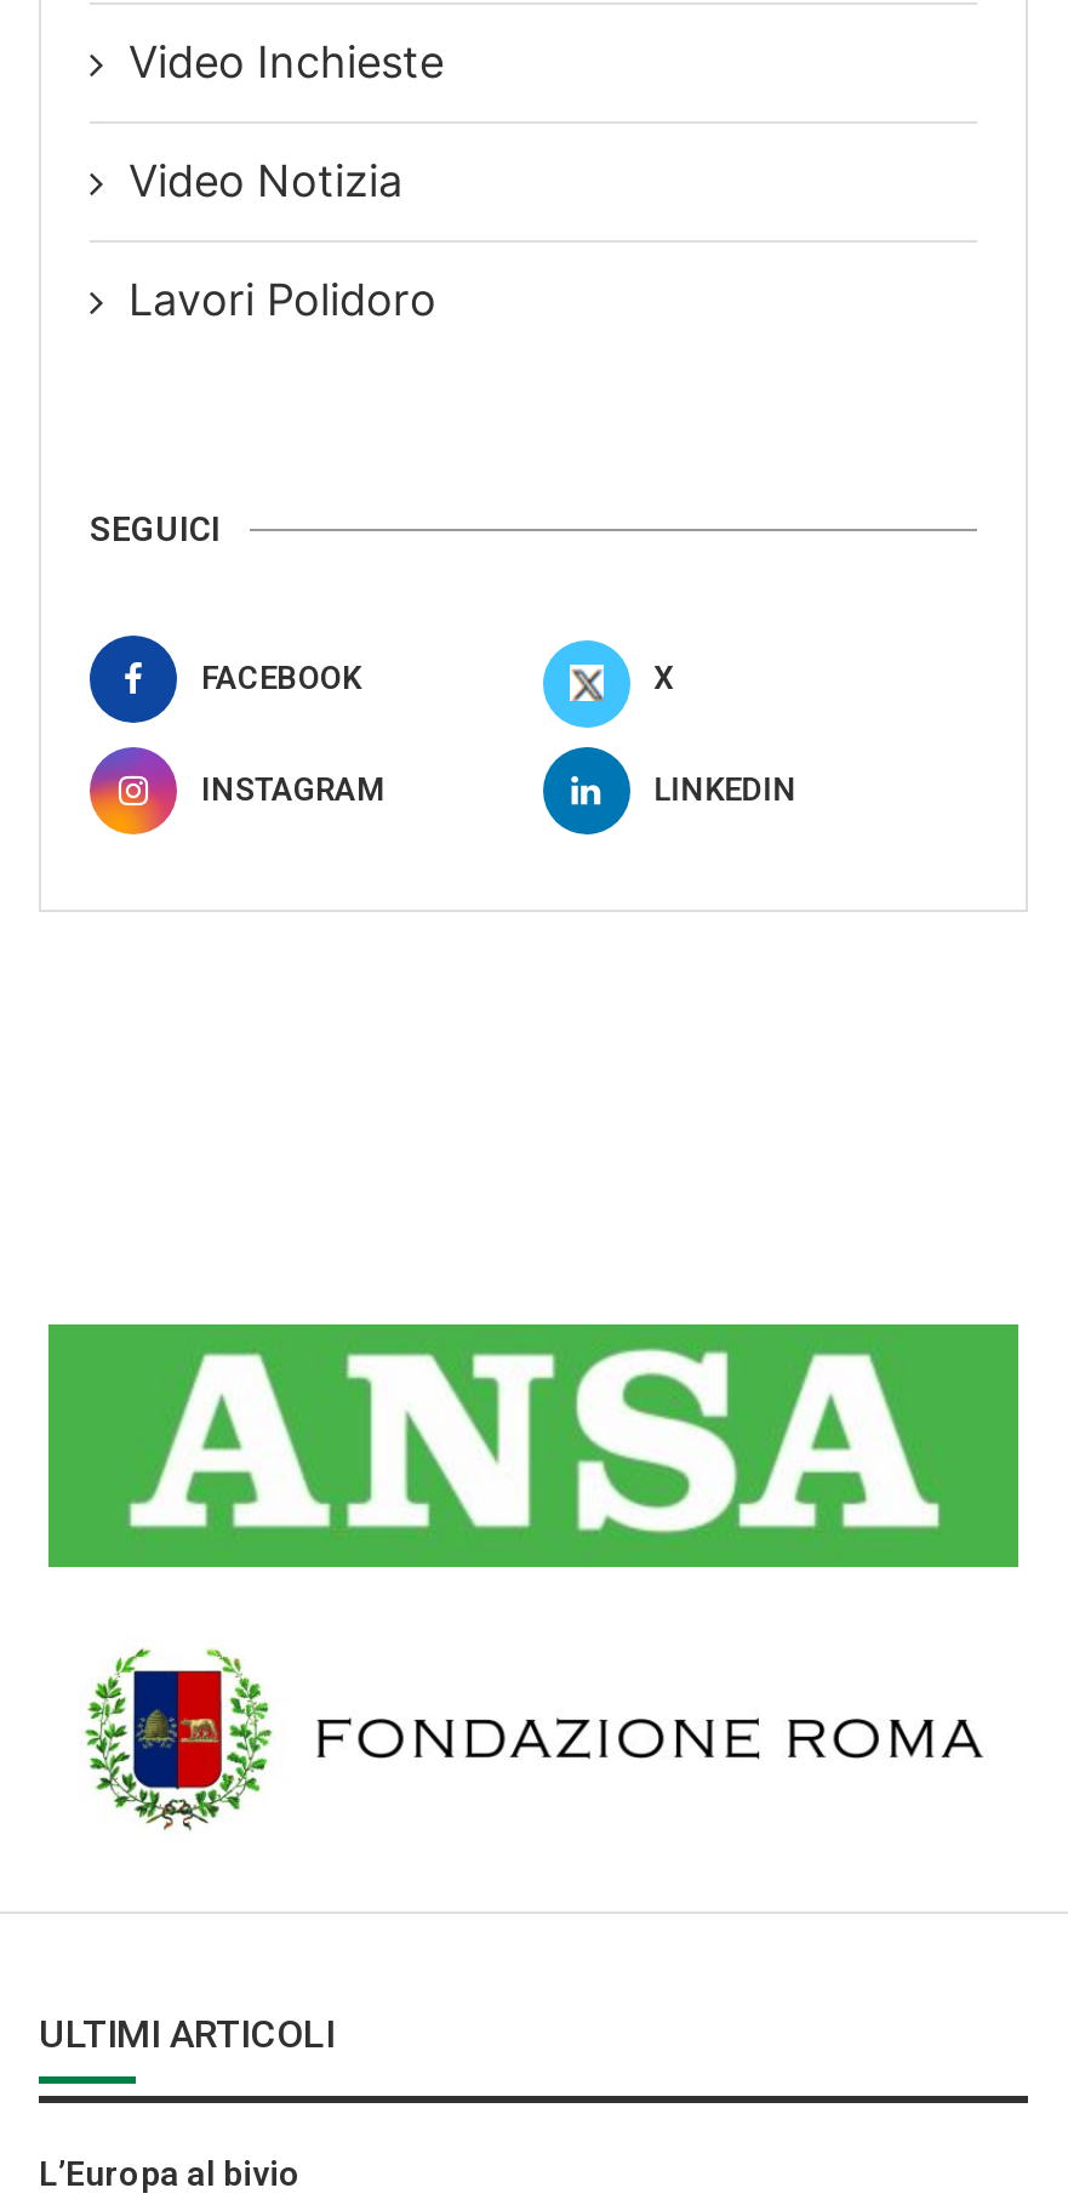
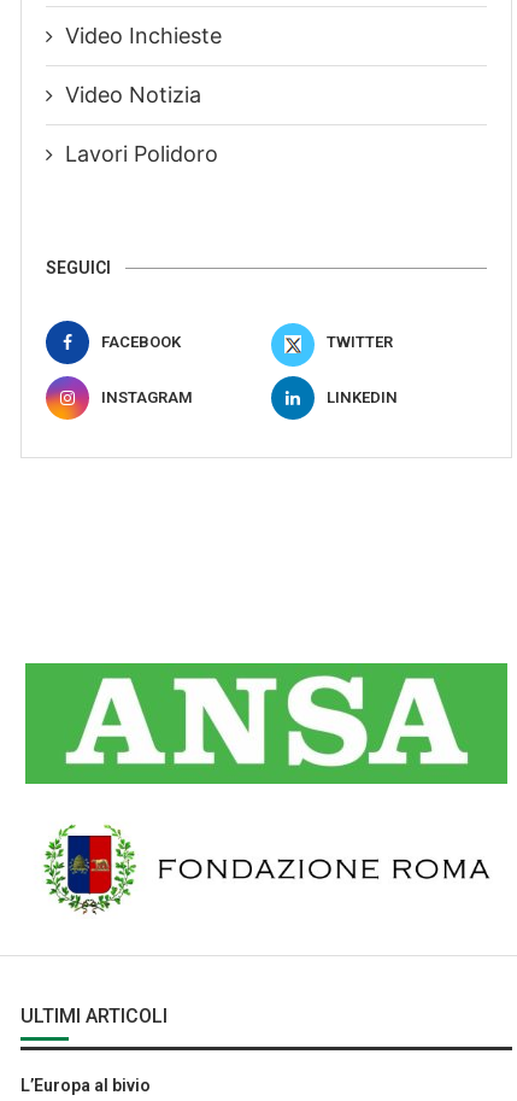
- X
+ TWITTER
